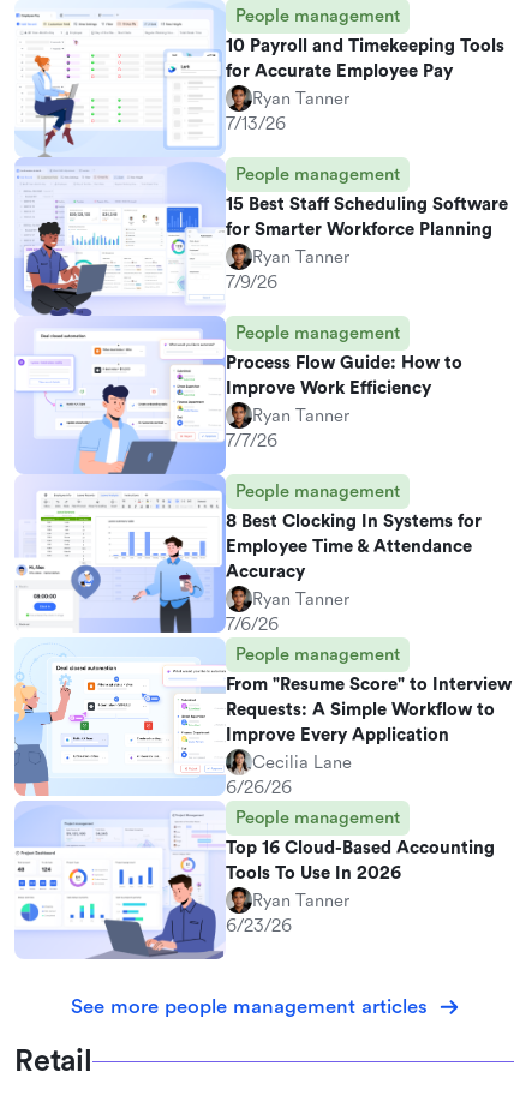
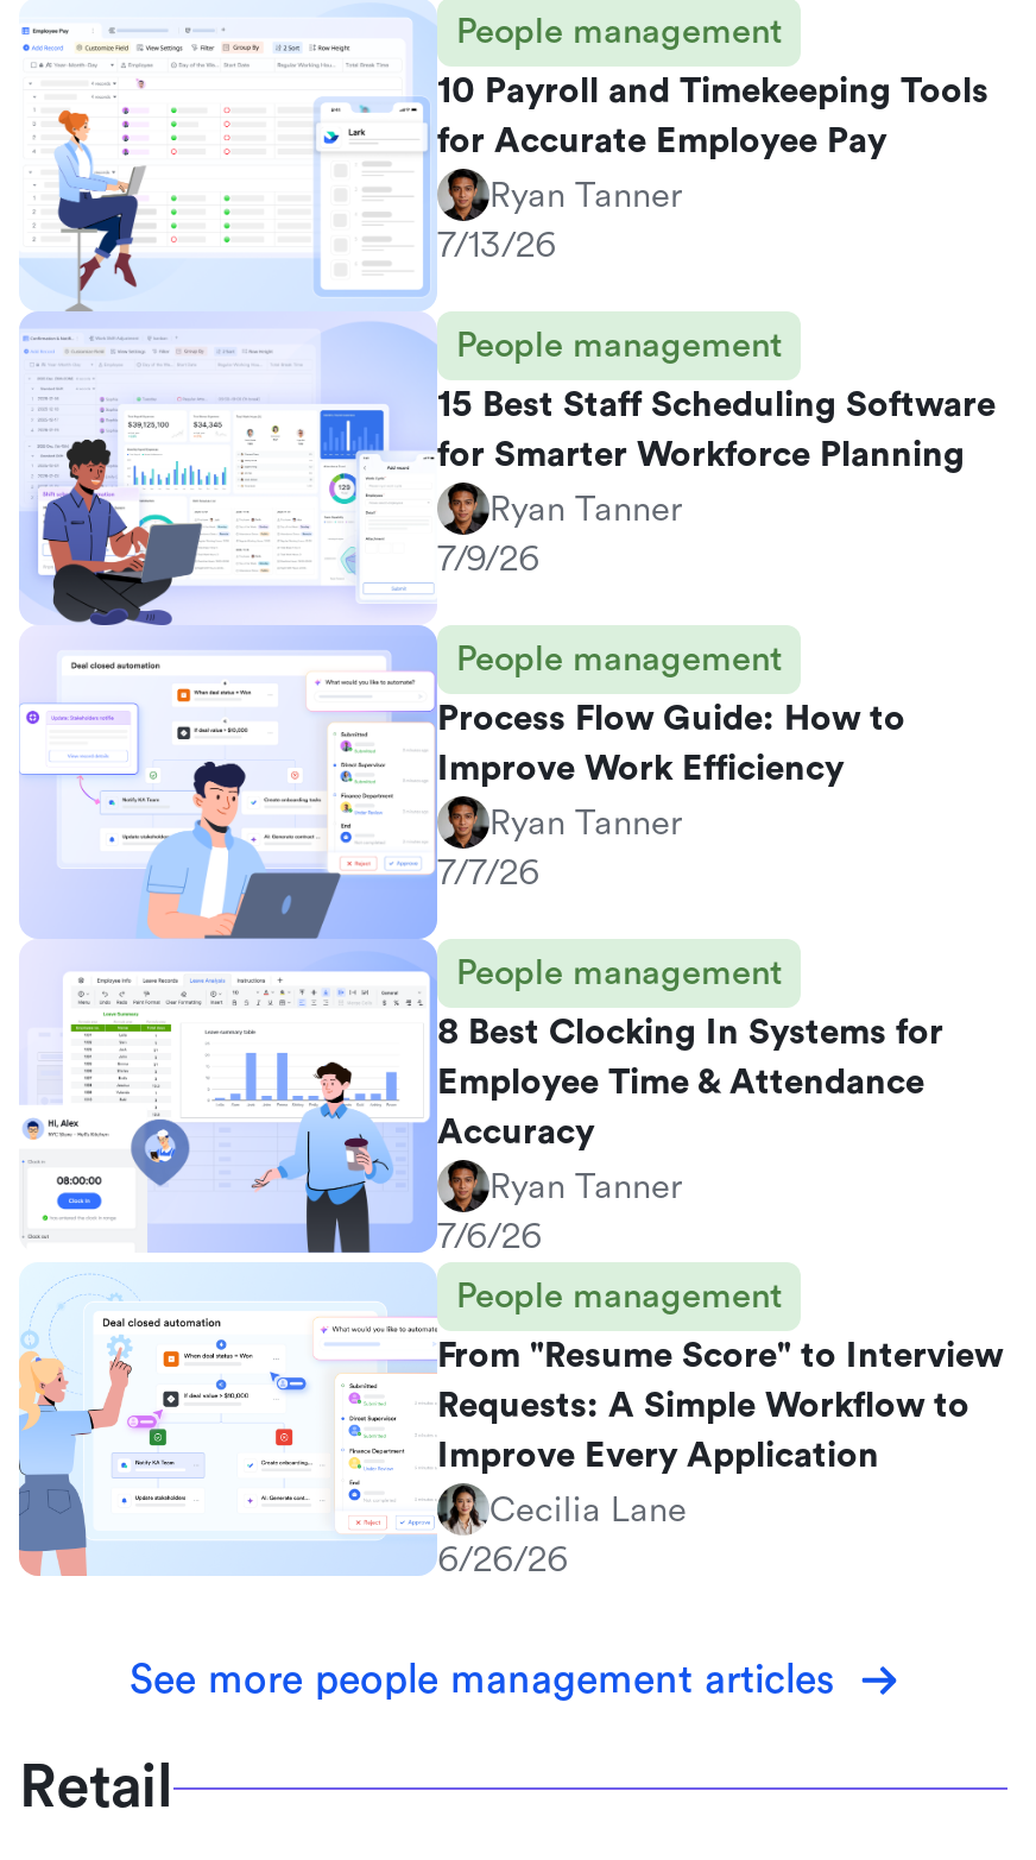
- [image]
- People management
- Top 16 Cloud-Based Accounting
- Tools To Use In 2026
- Ryan Tanner
- 6/23/26
